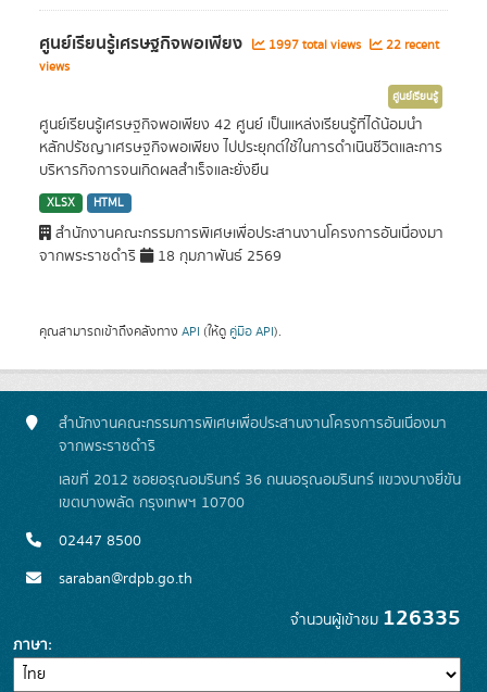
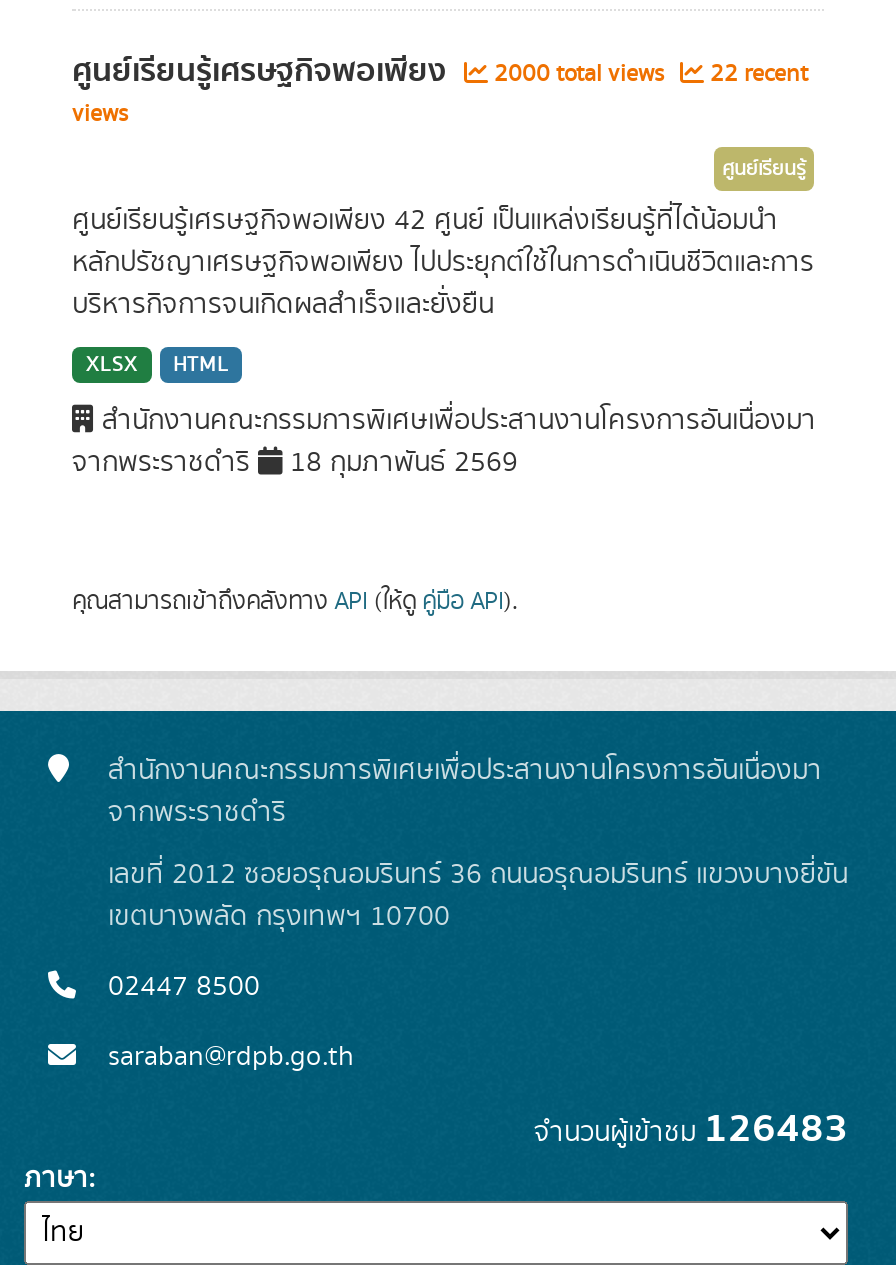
- ศูนย์เรียนรู้เศรษฐกิจพอเพียง 1997 total views 22 recent
+ ศูนย์เรียนรู้เศรษฐกิจพอเพียง 2000 total views 22 recent

- จำนวนผู้เข้าชม126335
+ จำนวนผู้เข้าชม126483
